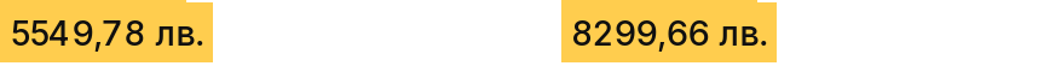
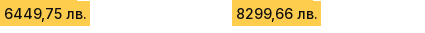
- 5549,78 лв.
+ 6449,75 лв.
